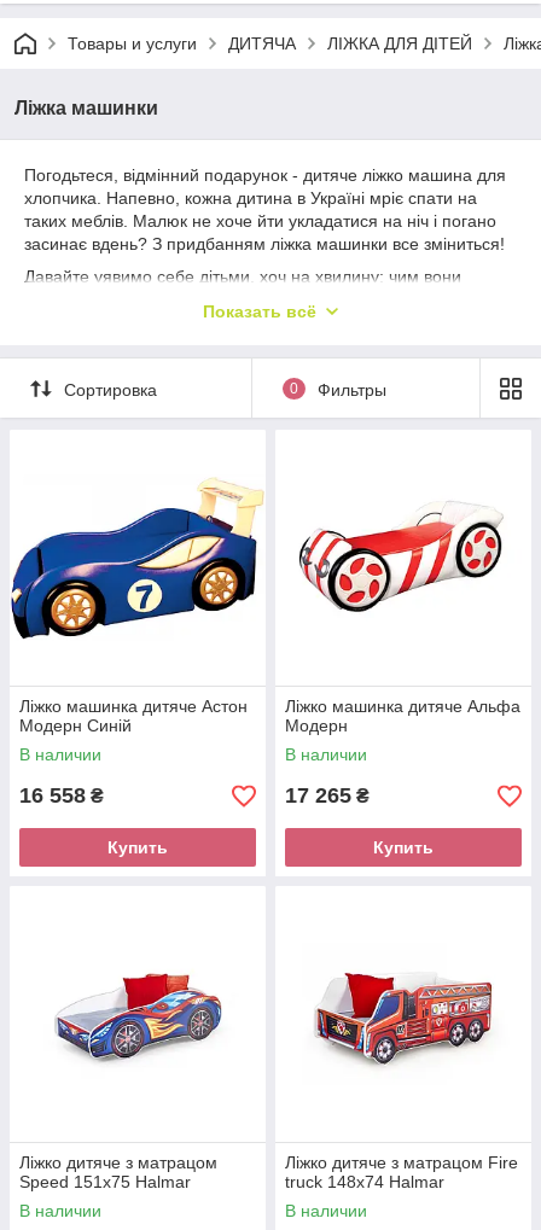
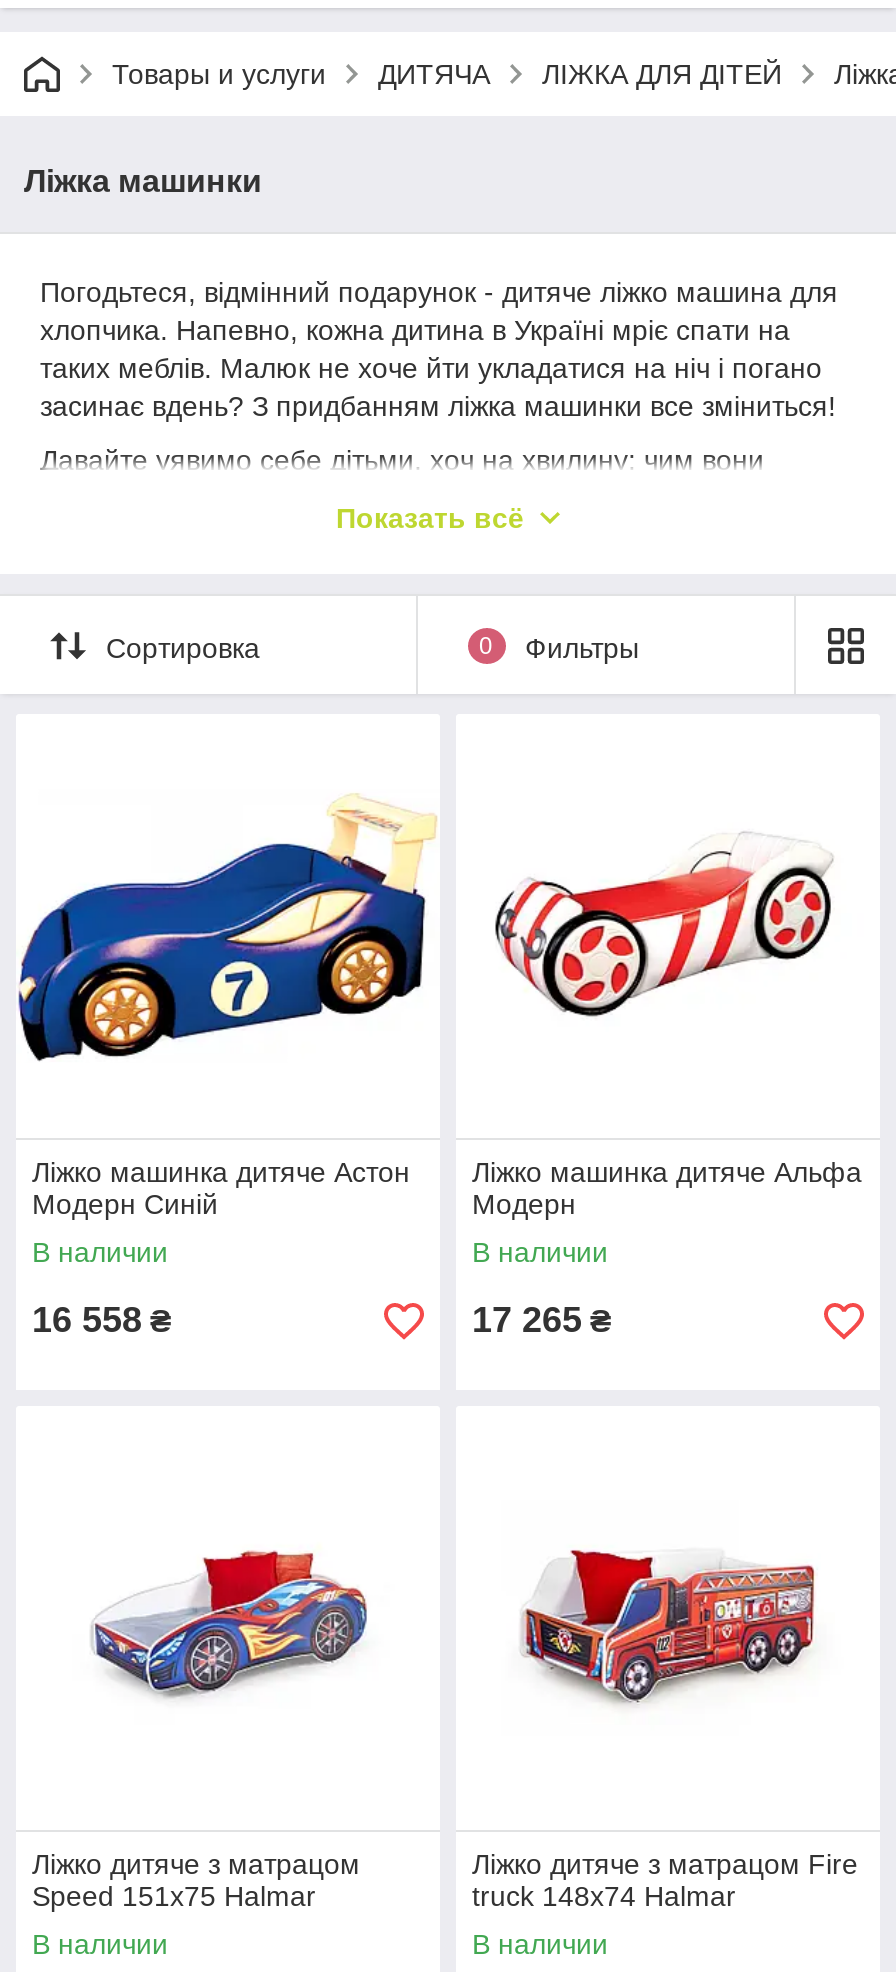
- Купить

- Купить
